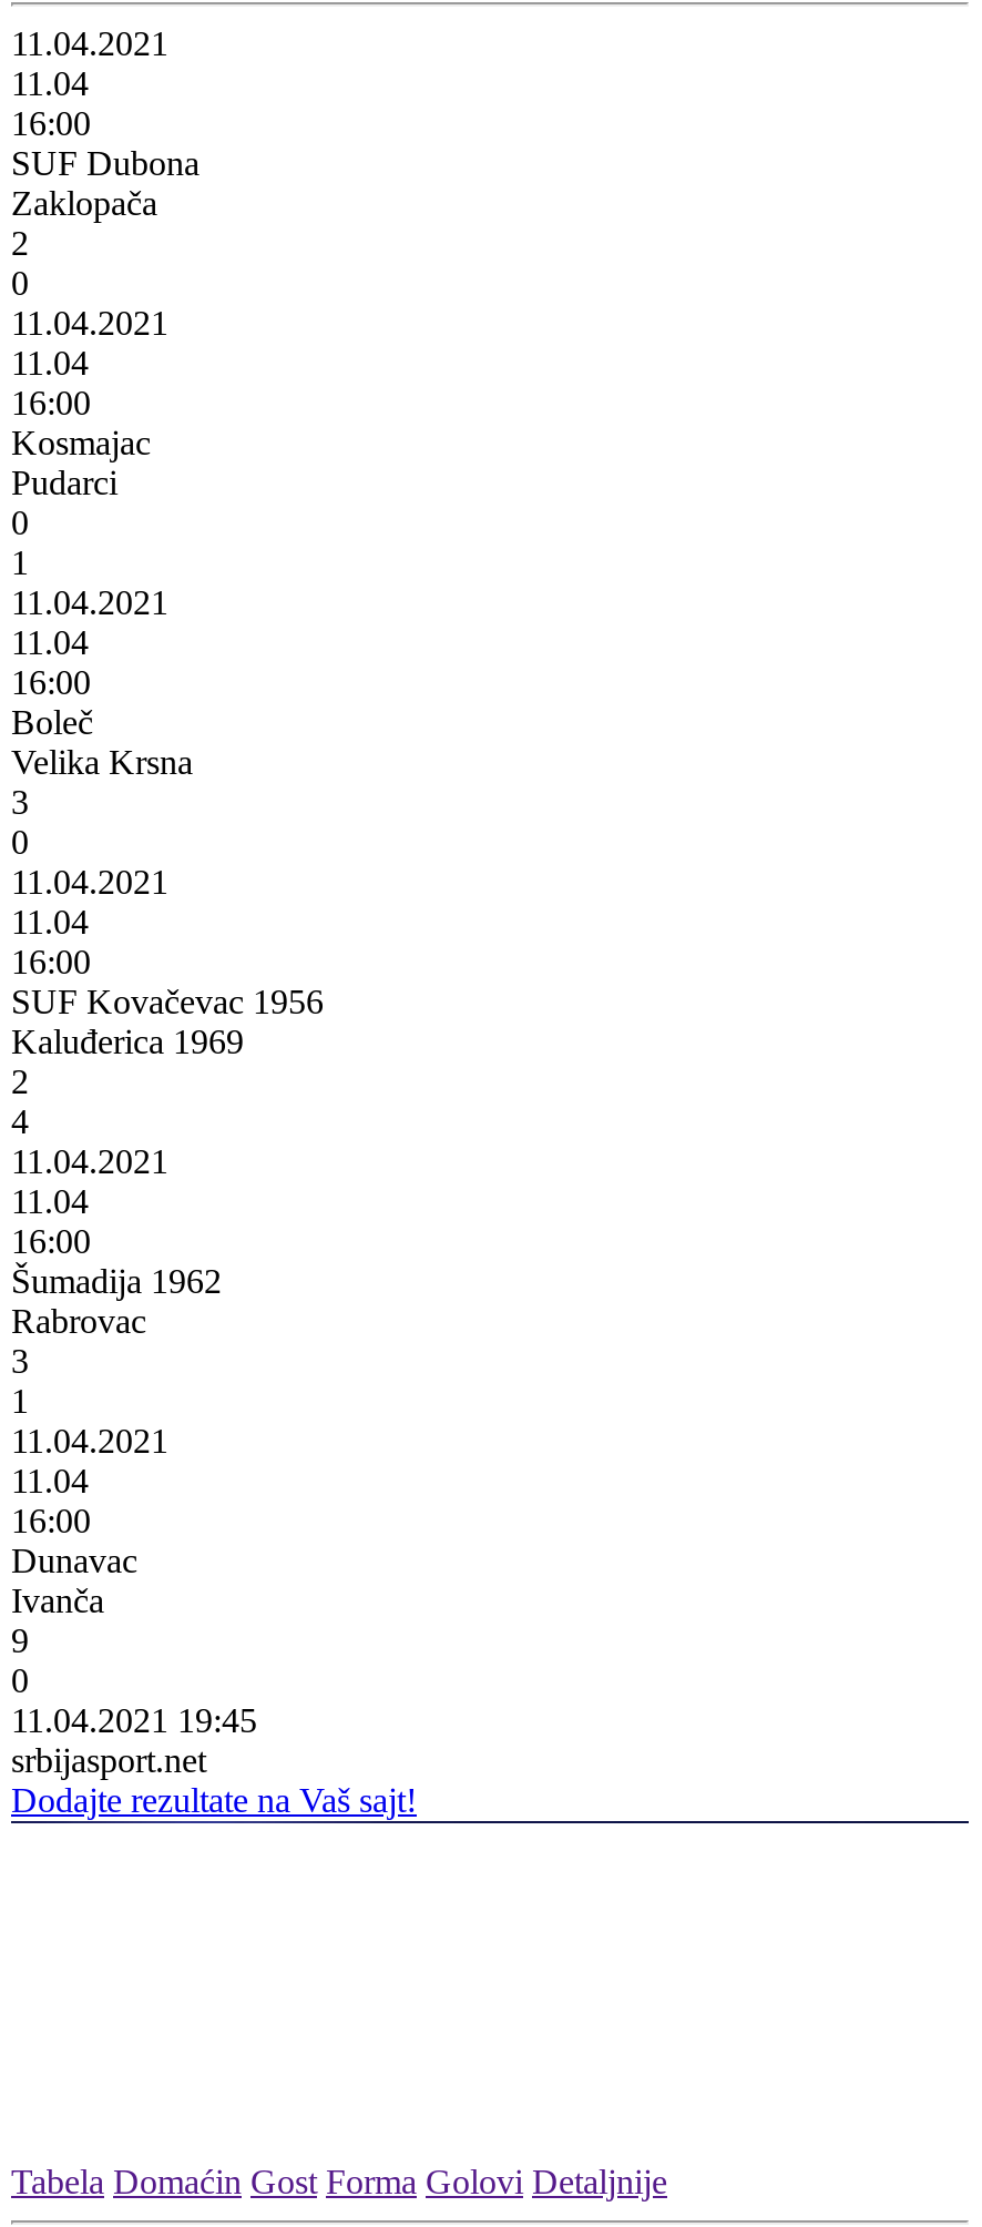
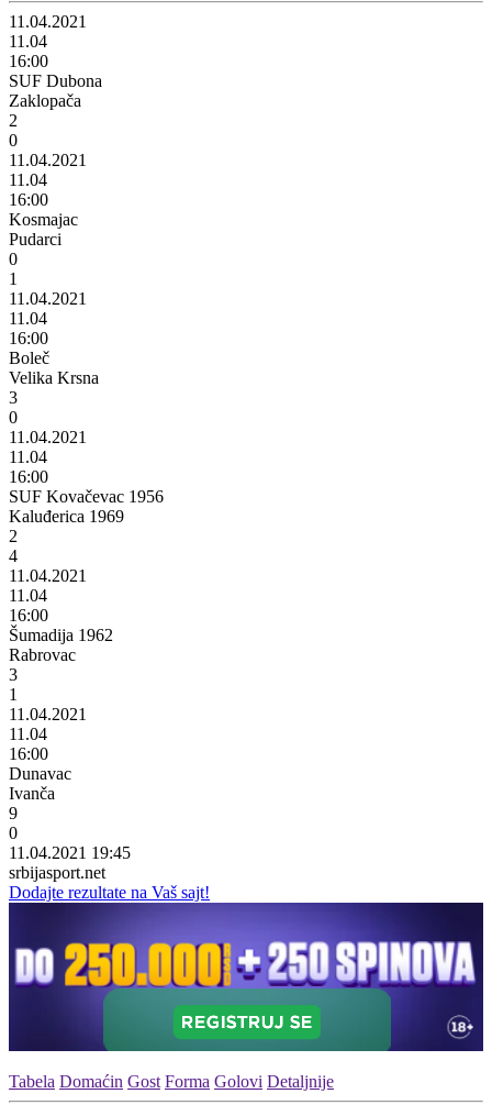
+ [image]
